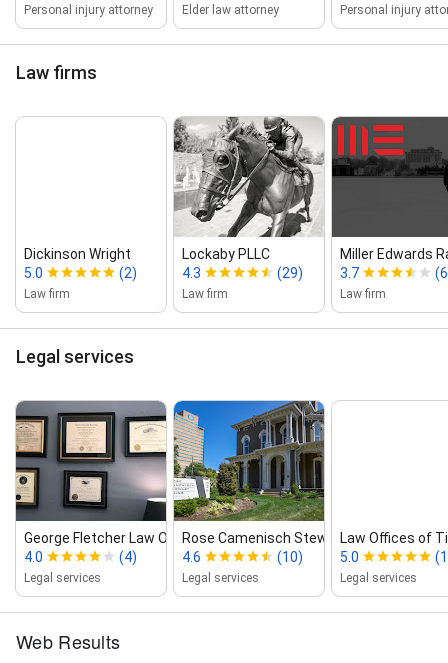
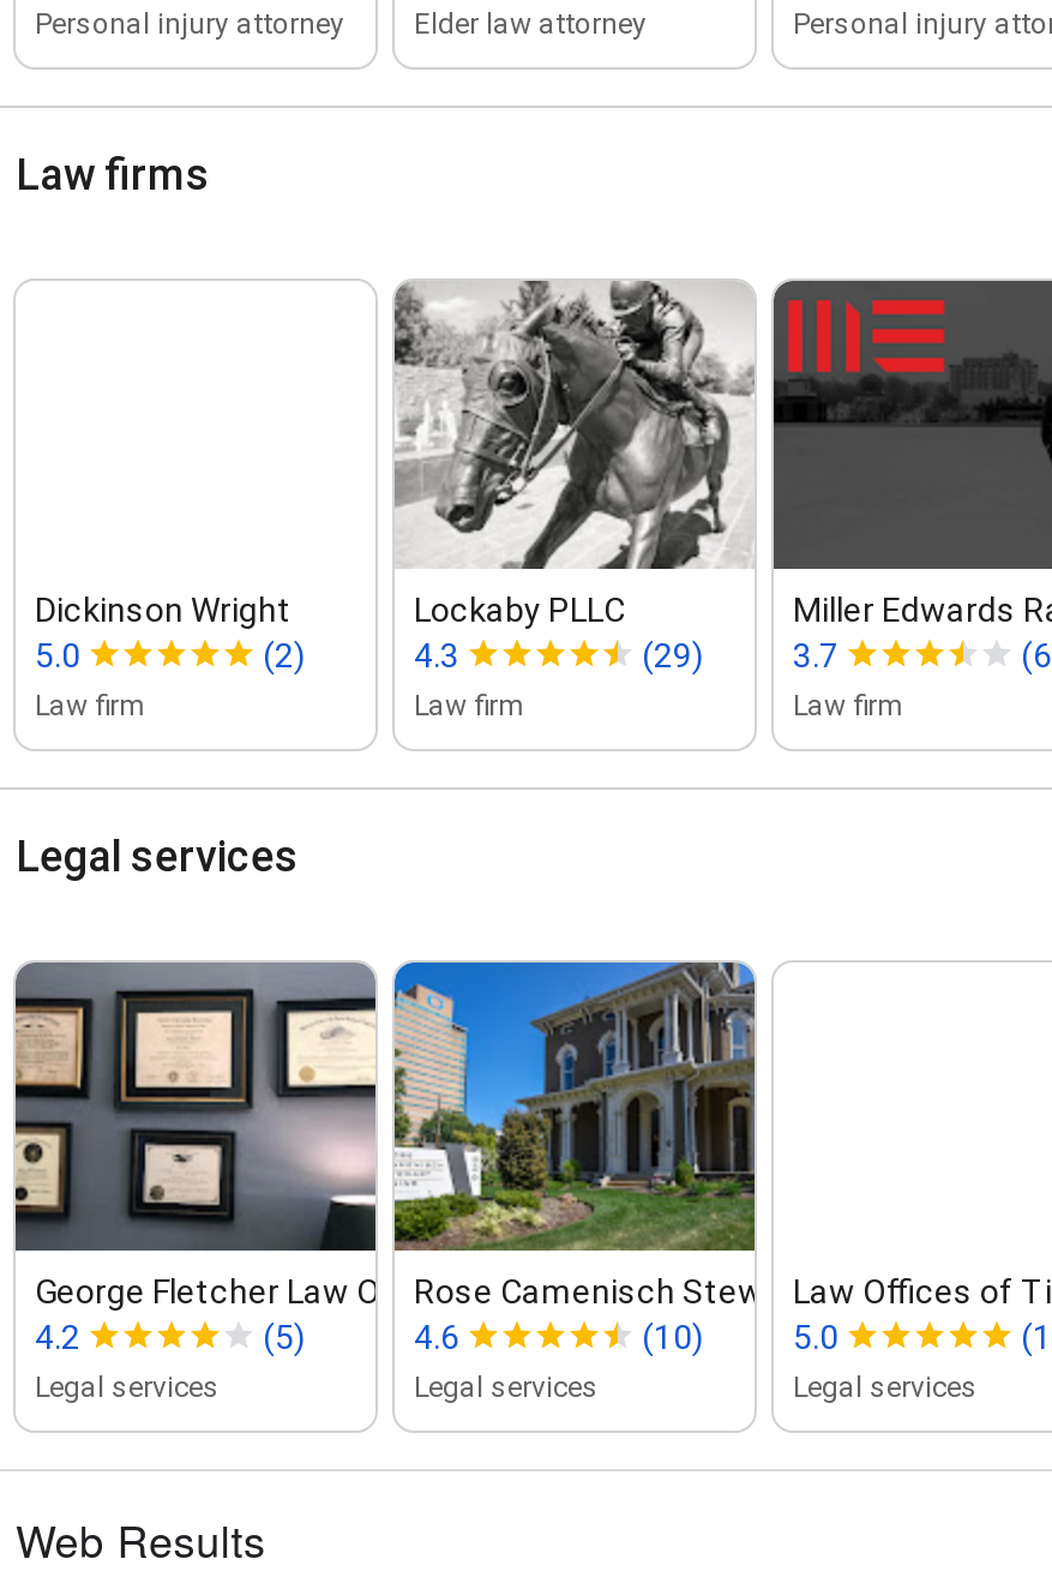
- 4.0
+ 4.2

- (4)
+ (5)
